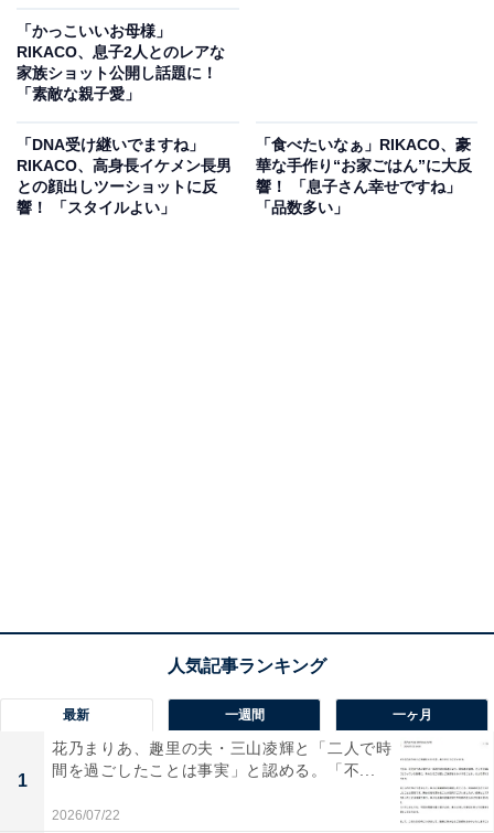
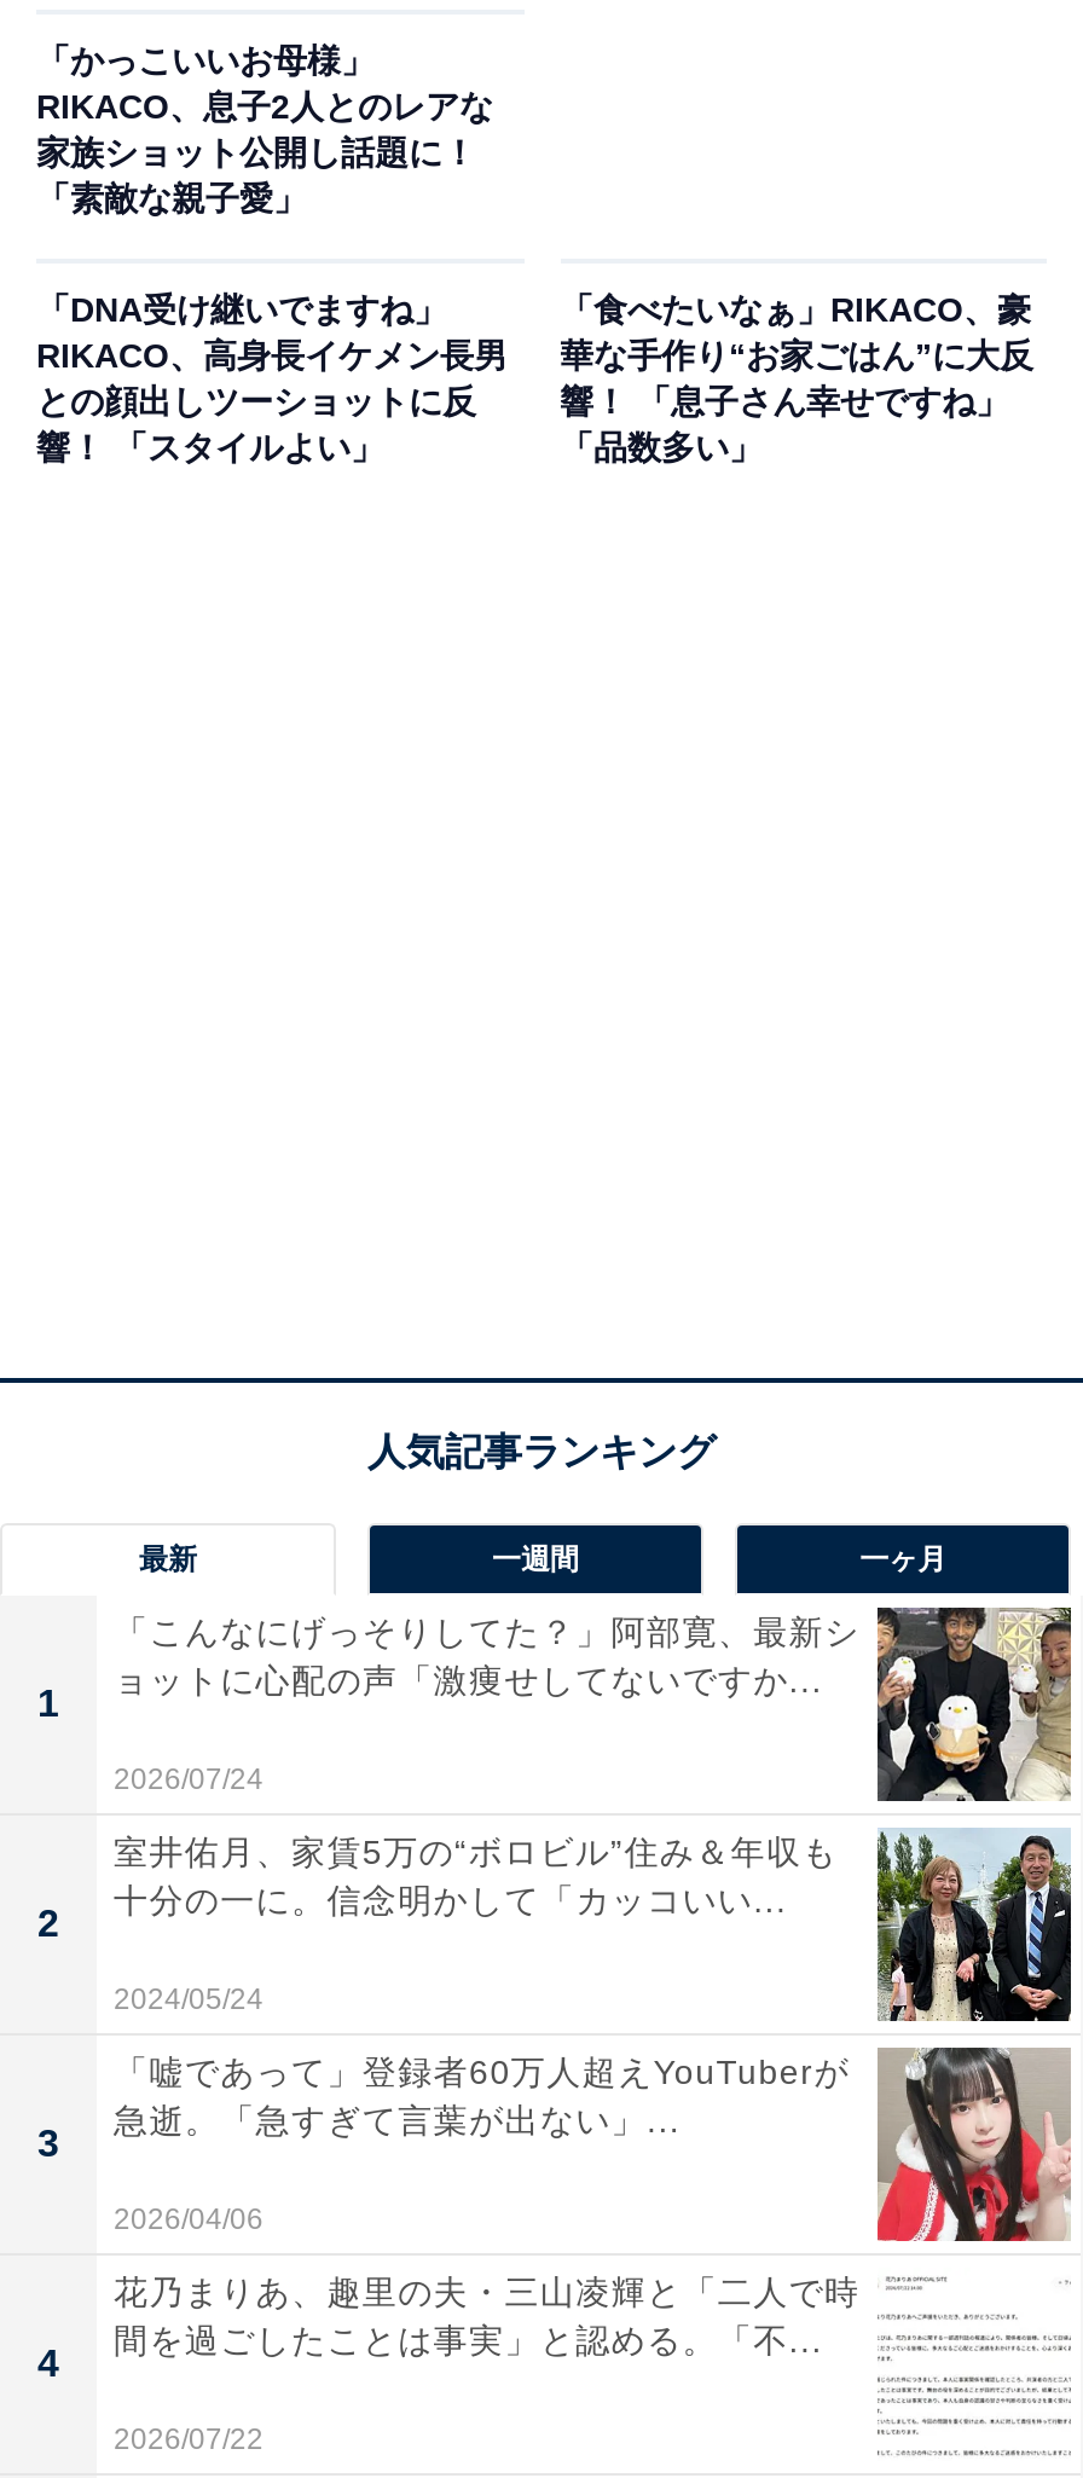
+ [image]
+ 「こんなにげっそりしてた？」阿部寛、最新シ
+ ョットに心配の声「激痩せしてないですか...
+ 2026/07/24

+ 4

+ 2

+ 3

+ [image]
+ 室井佑月、家賃5万の“ボロビル”住み＆年収も
+ 十分の一に。信念明かして「カッコいい...
+ 2024/05/24

+ [image]
+ 「嘘であって」登録者60万人超えYouTuberが
+ 急逝。「急すぎて言葉が出ない」...
+ 2026/04/06
